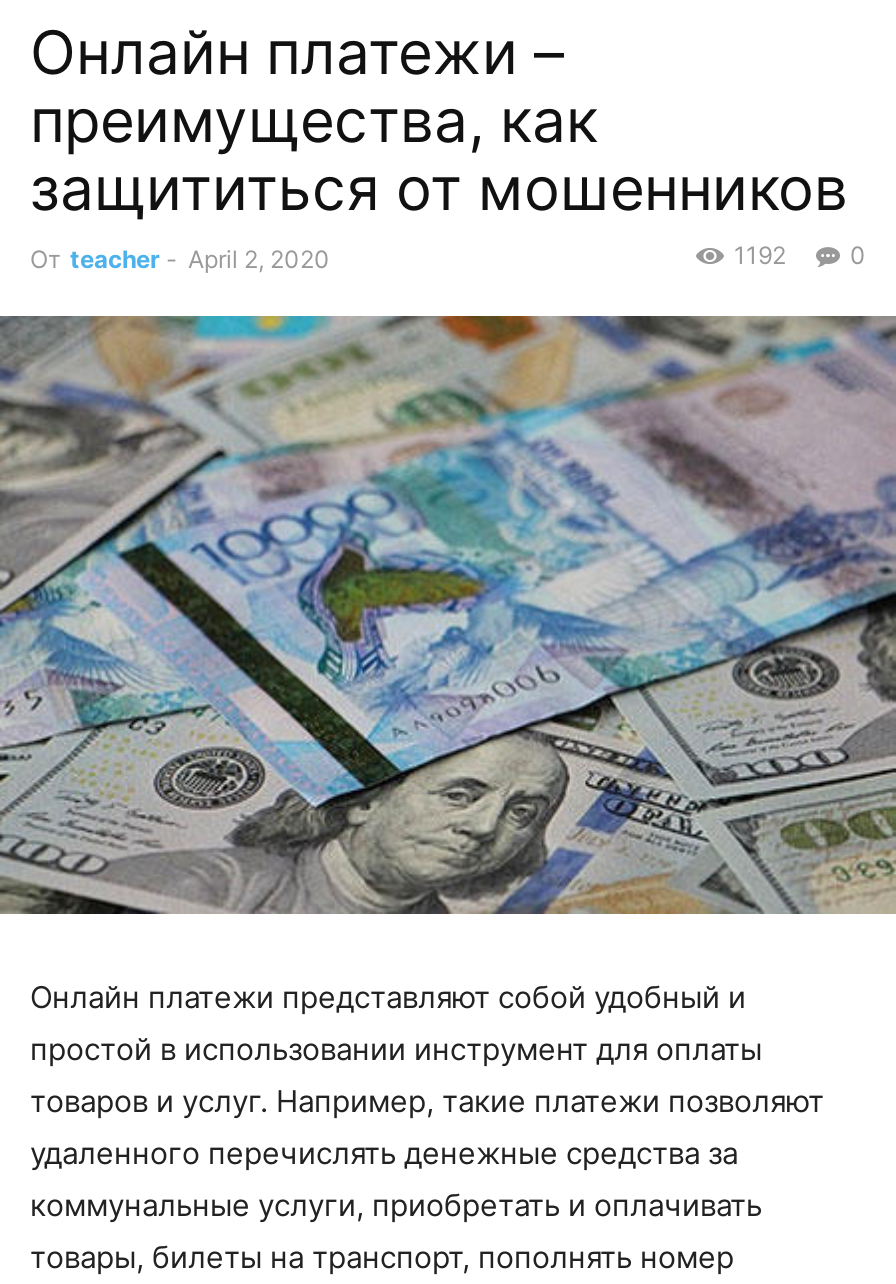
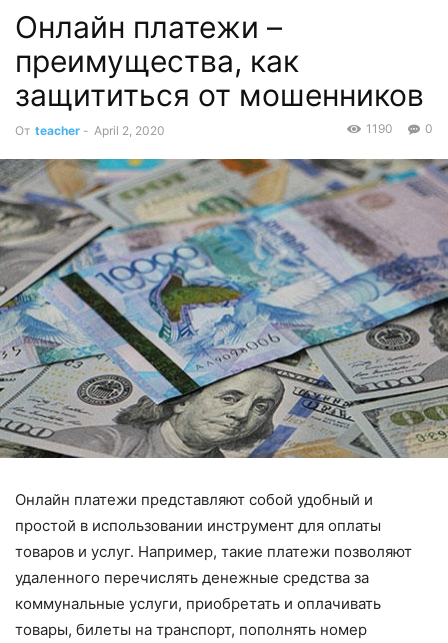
- 1192
+ 1190
